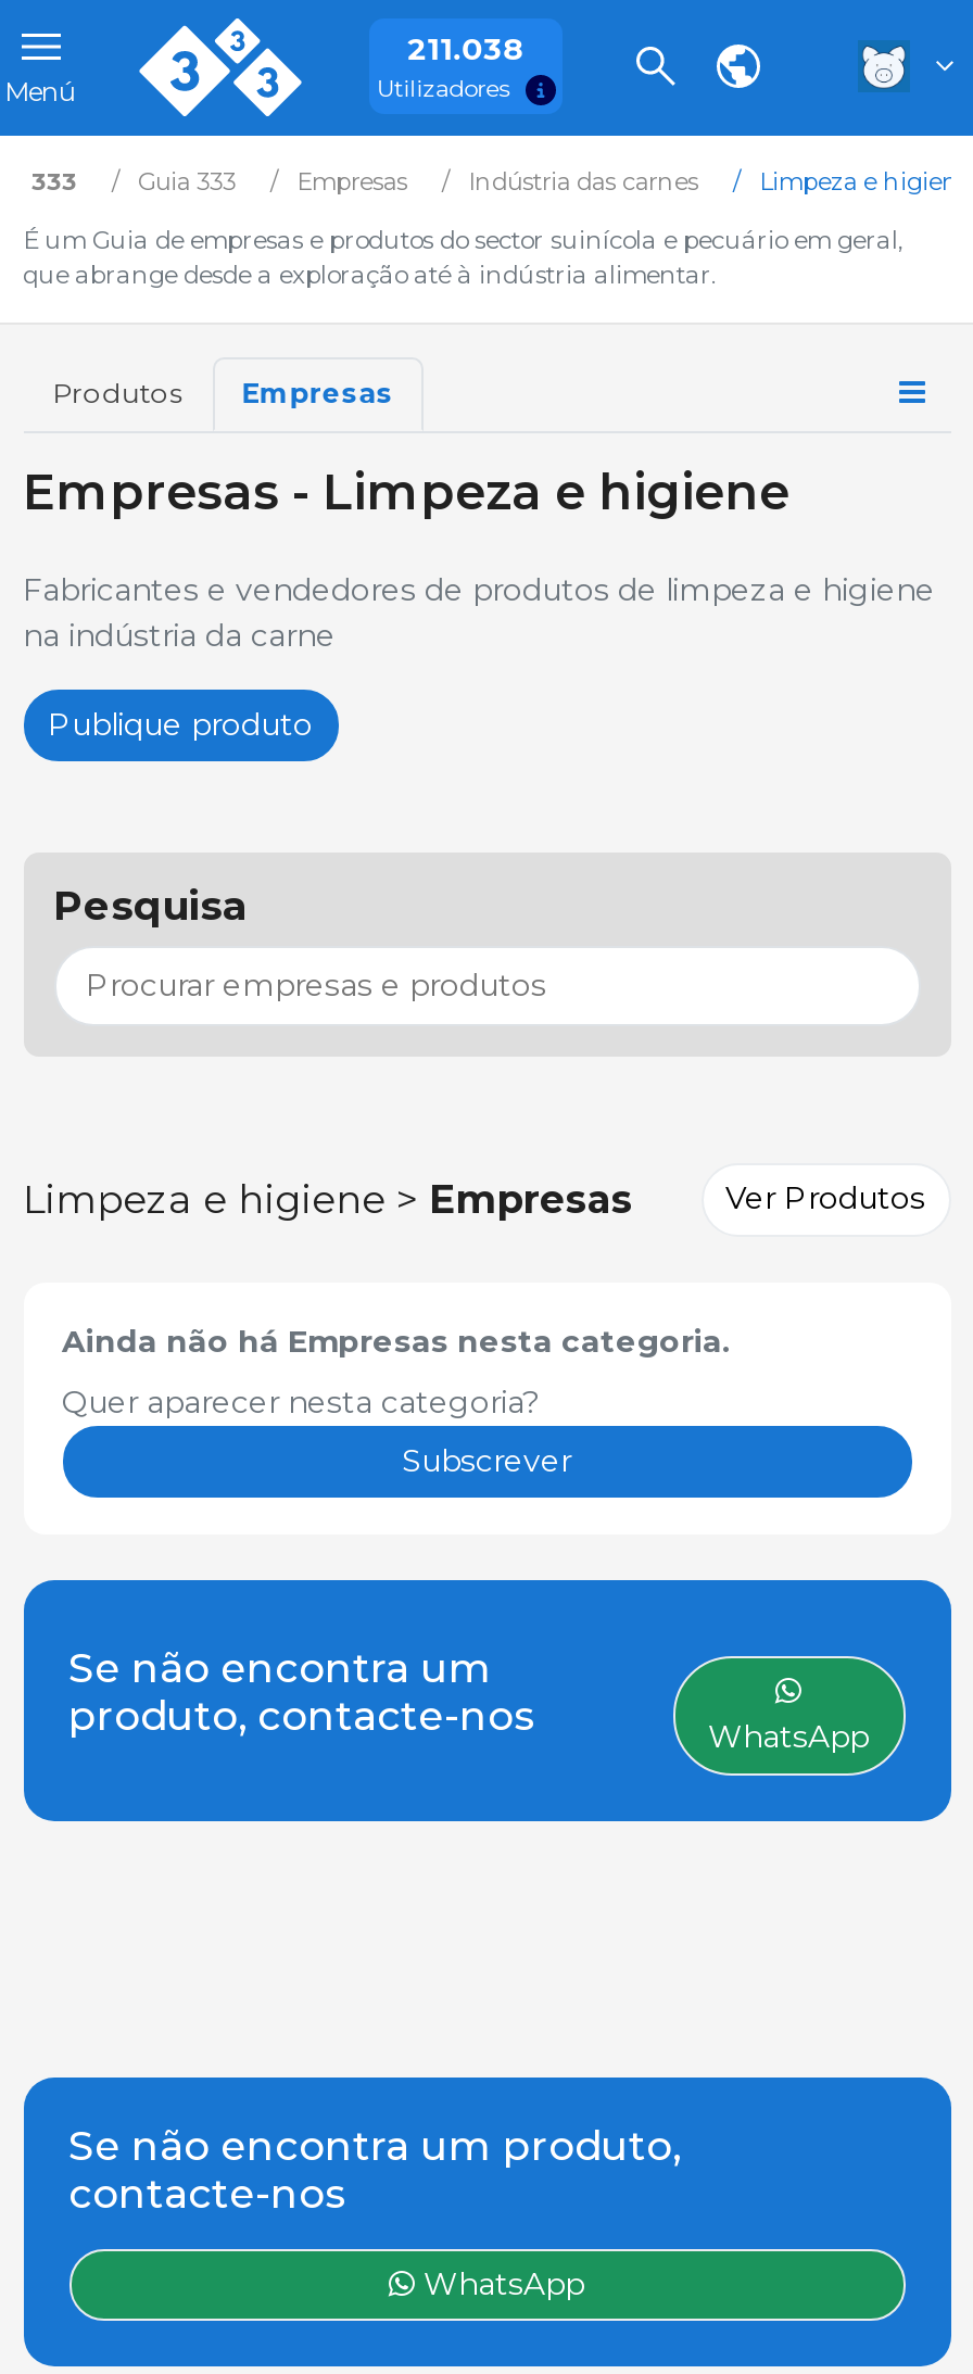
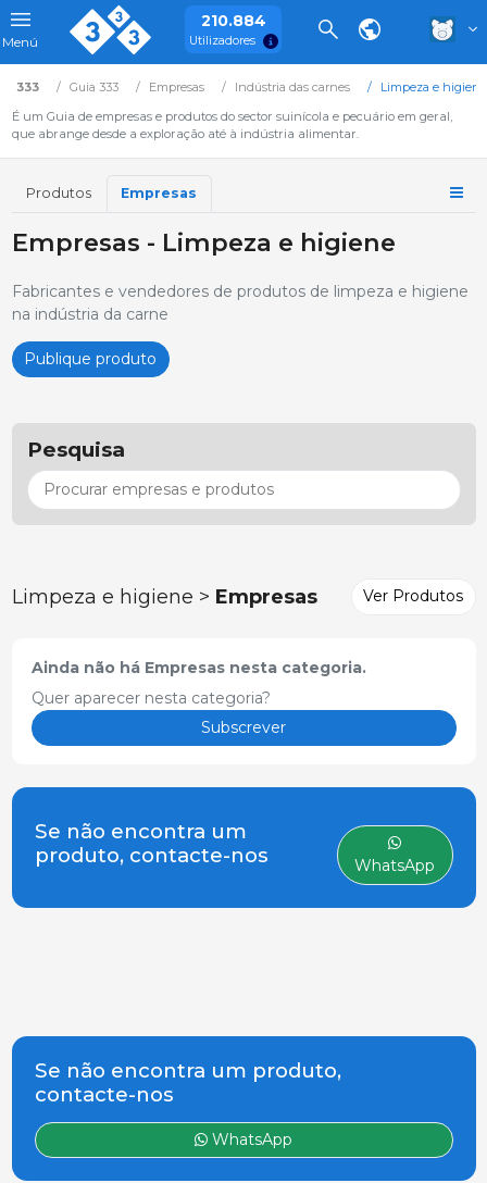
- 211.038
+ 210.884
